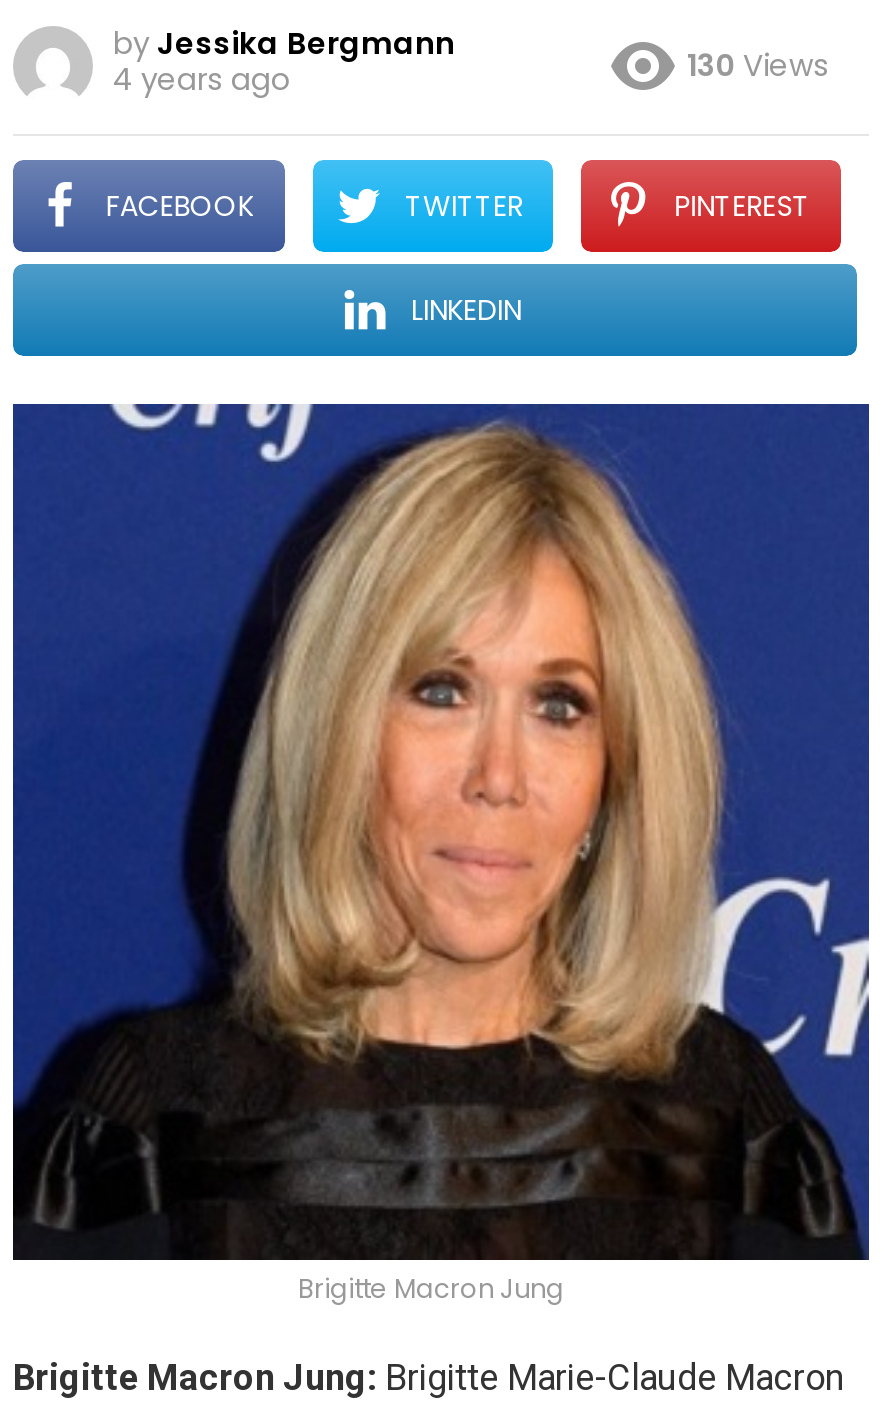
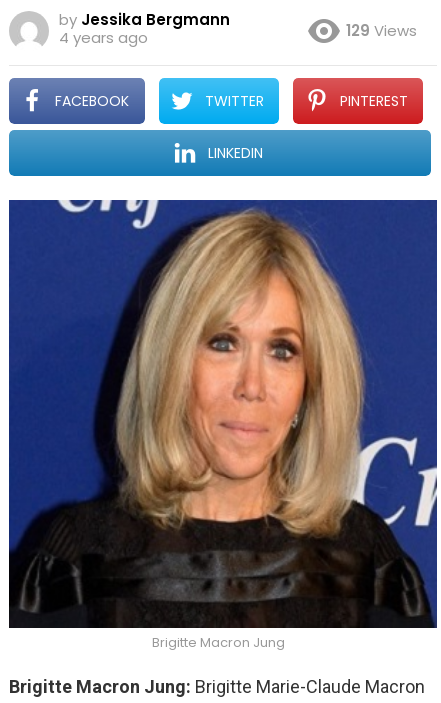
- 130 Views
+ 129 Views
